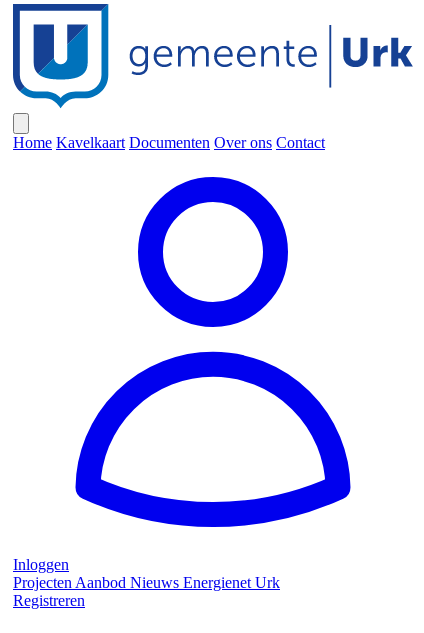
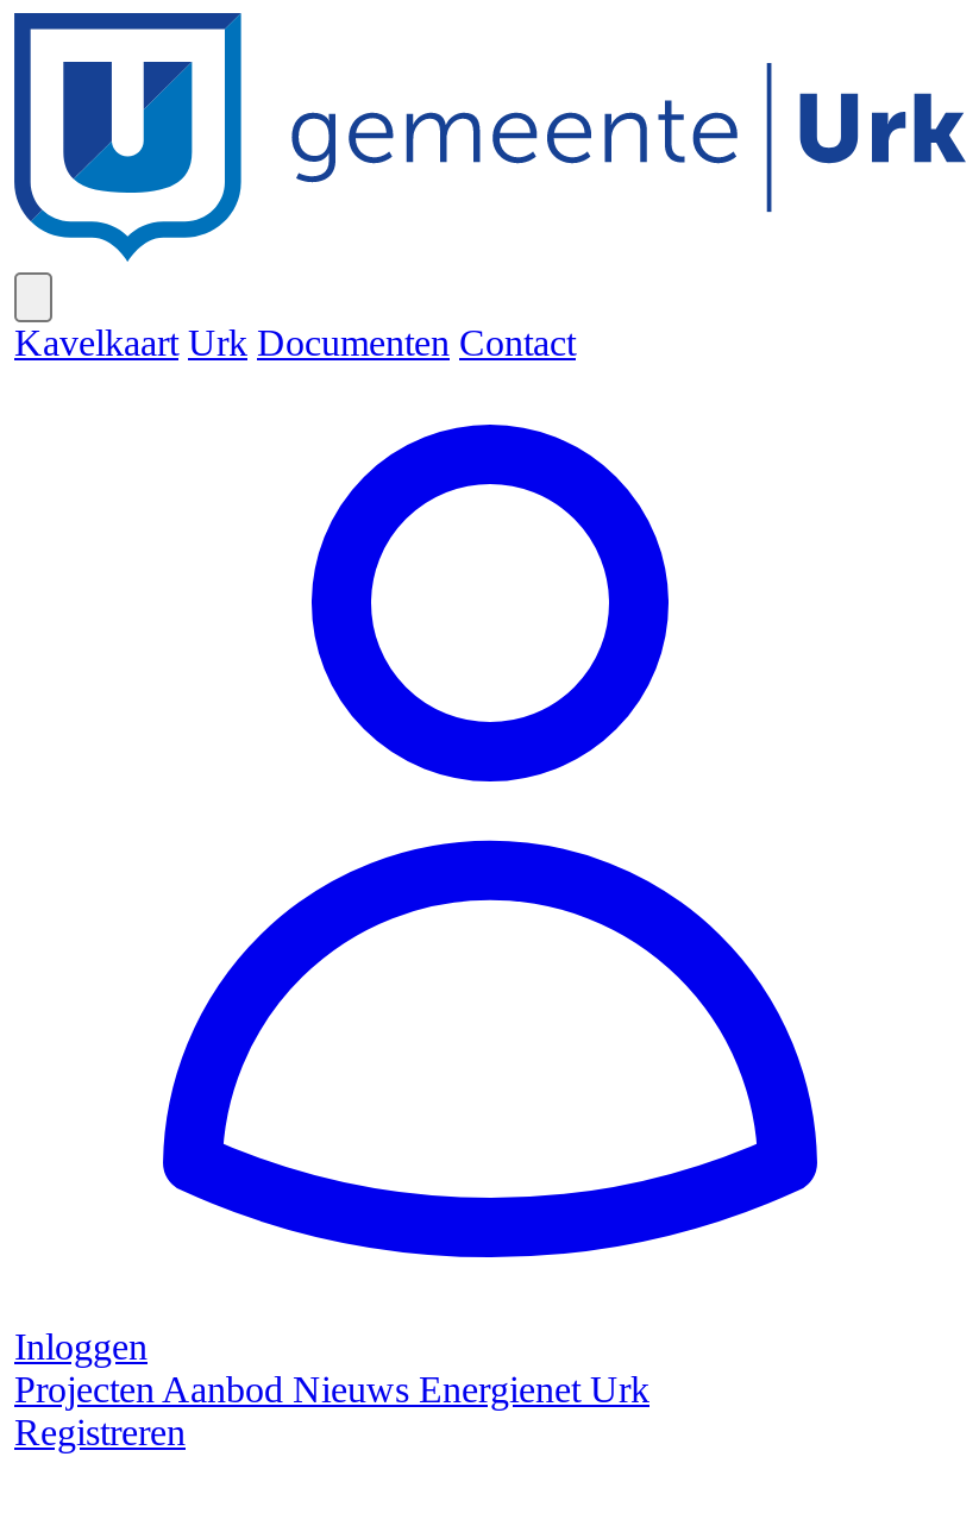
- Home Kavelkaart Documenten Over ons Contact
+ Kavelkaart Urk Documenten Contact
